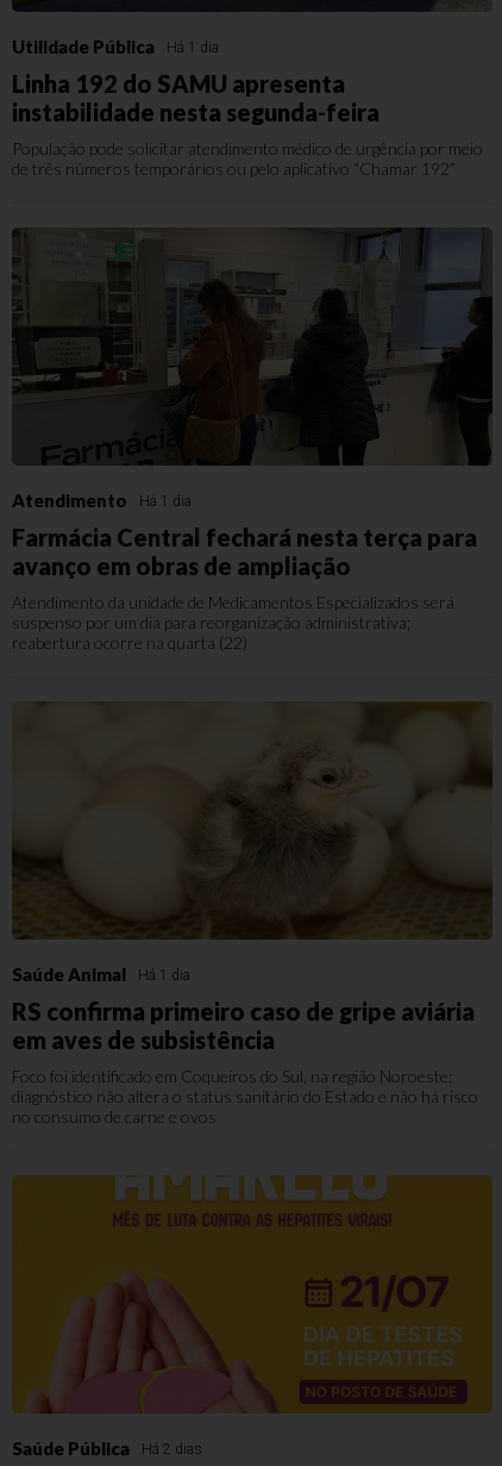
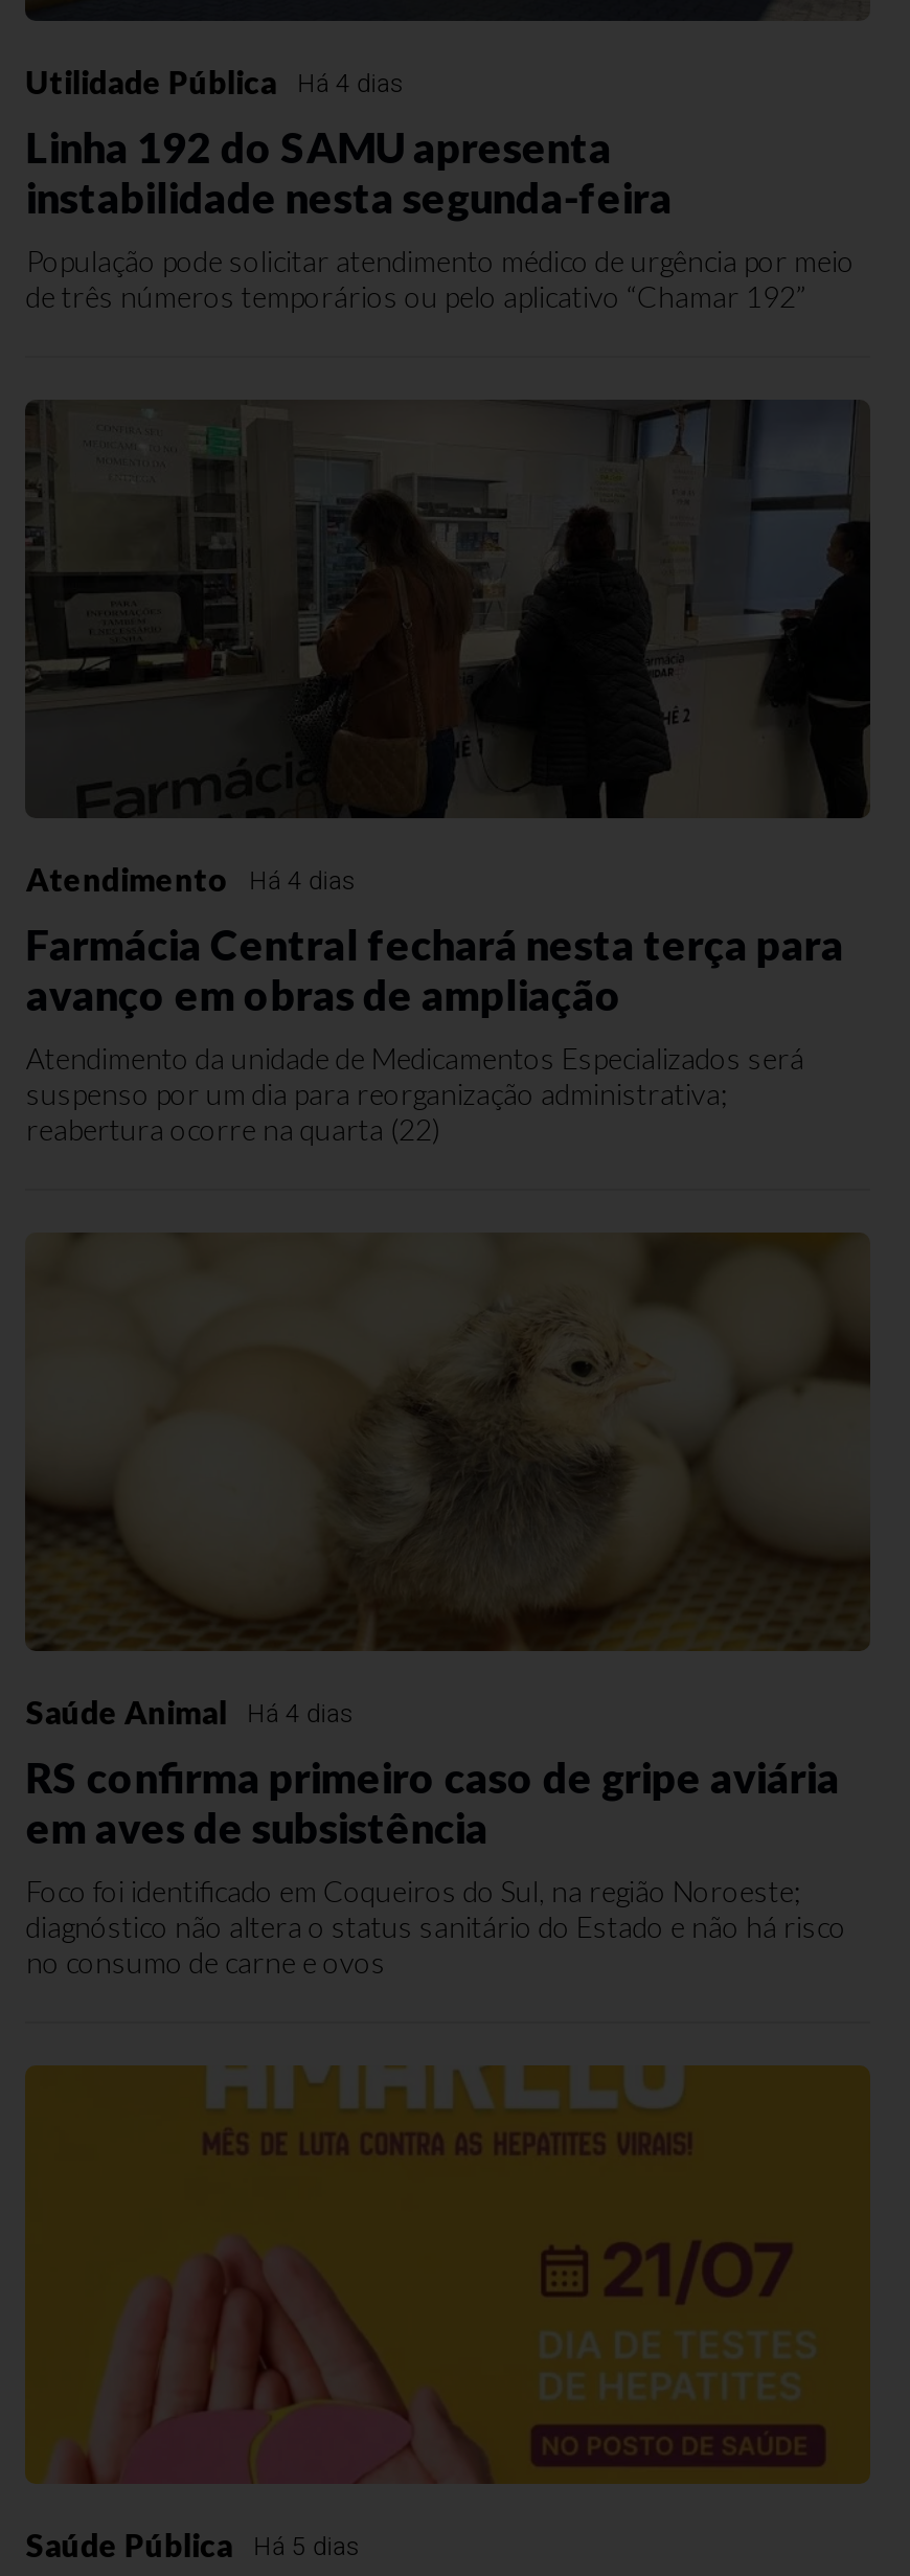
- Utilidade Pública Há 1 dia
+ Utilidade Pública Há 4 dias

- Atendimento Há 1 dia
+ Atendimento Há 4 dias

- Saúde Animal Há 1 dia
+ Saúde Animal Há 4 dias

- Saúde Pública Há 2 dias
+ Saúde Pública Há 5 dias
